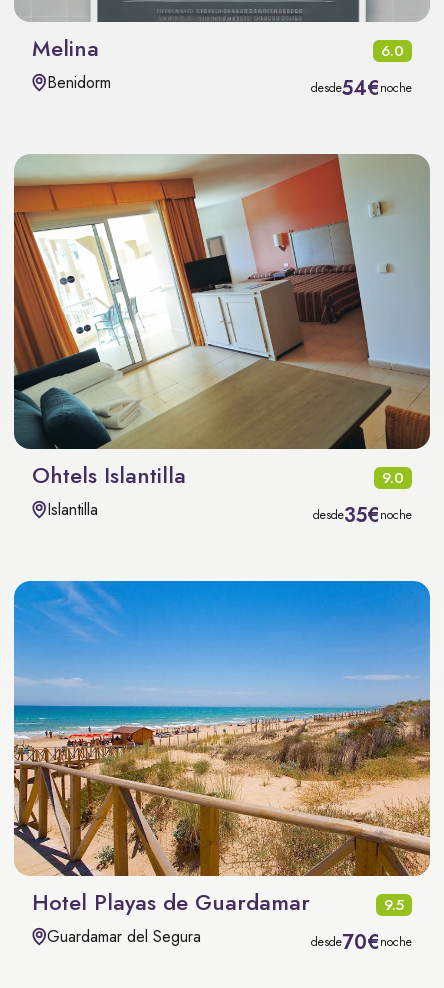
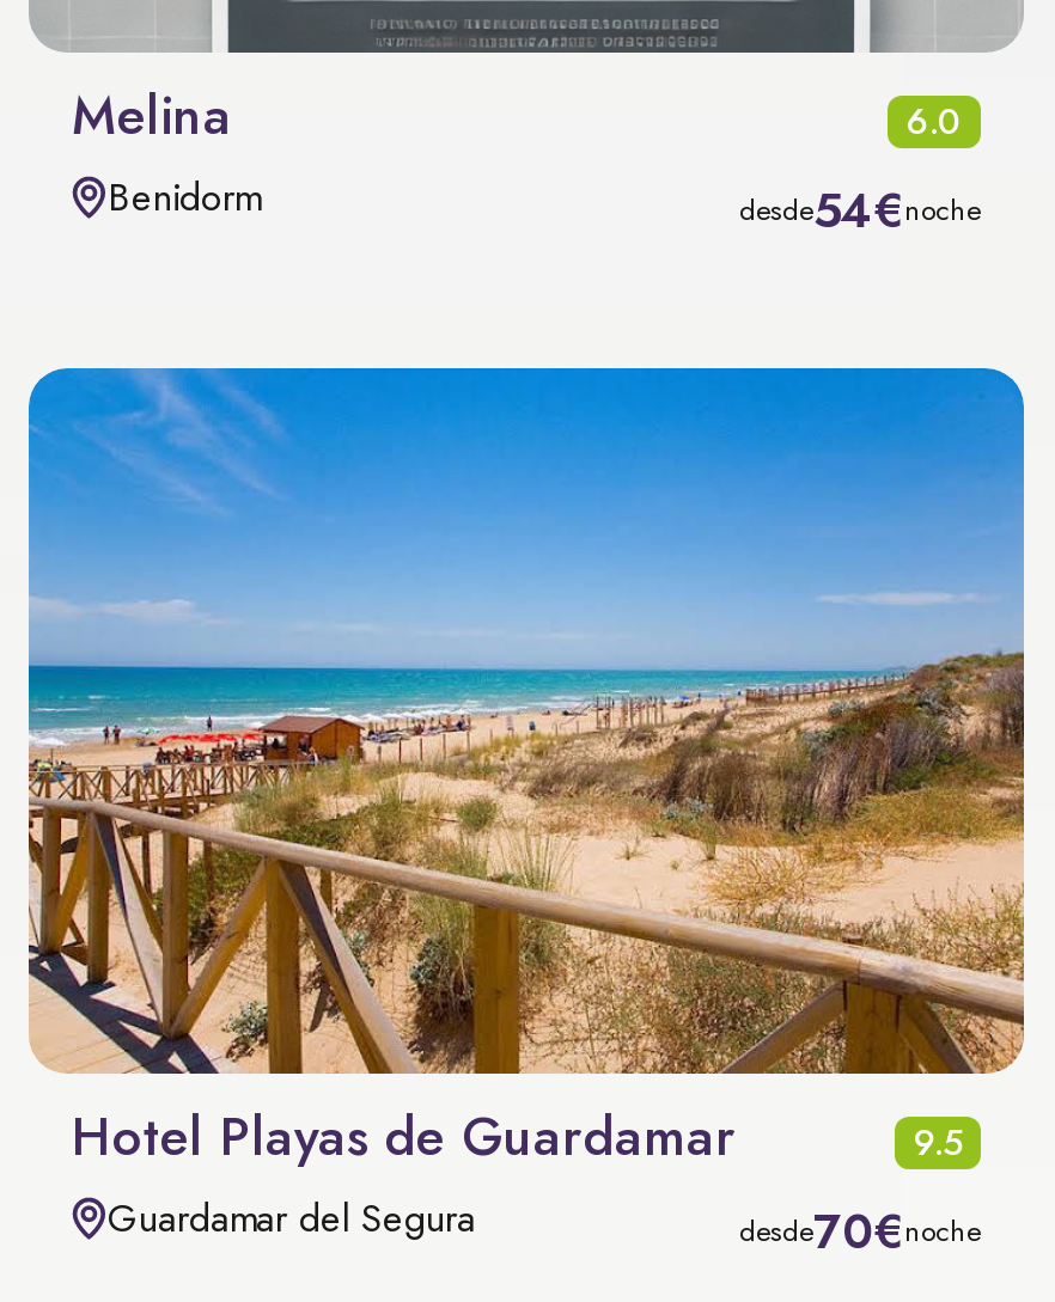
- [image]
- Ohtels Islantilla
- 9.0
- Islantilla
- desde35€noche
